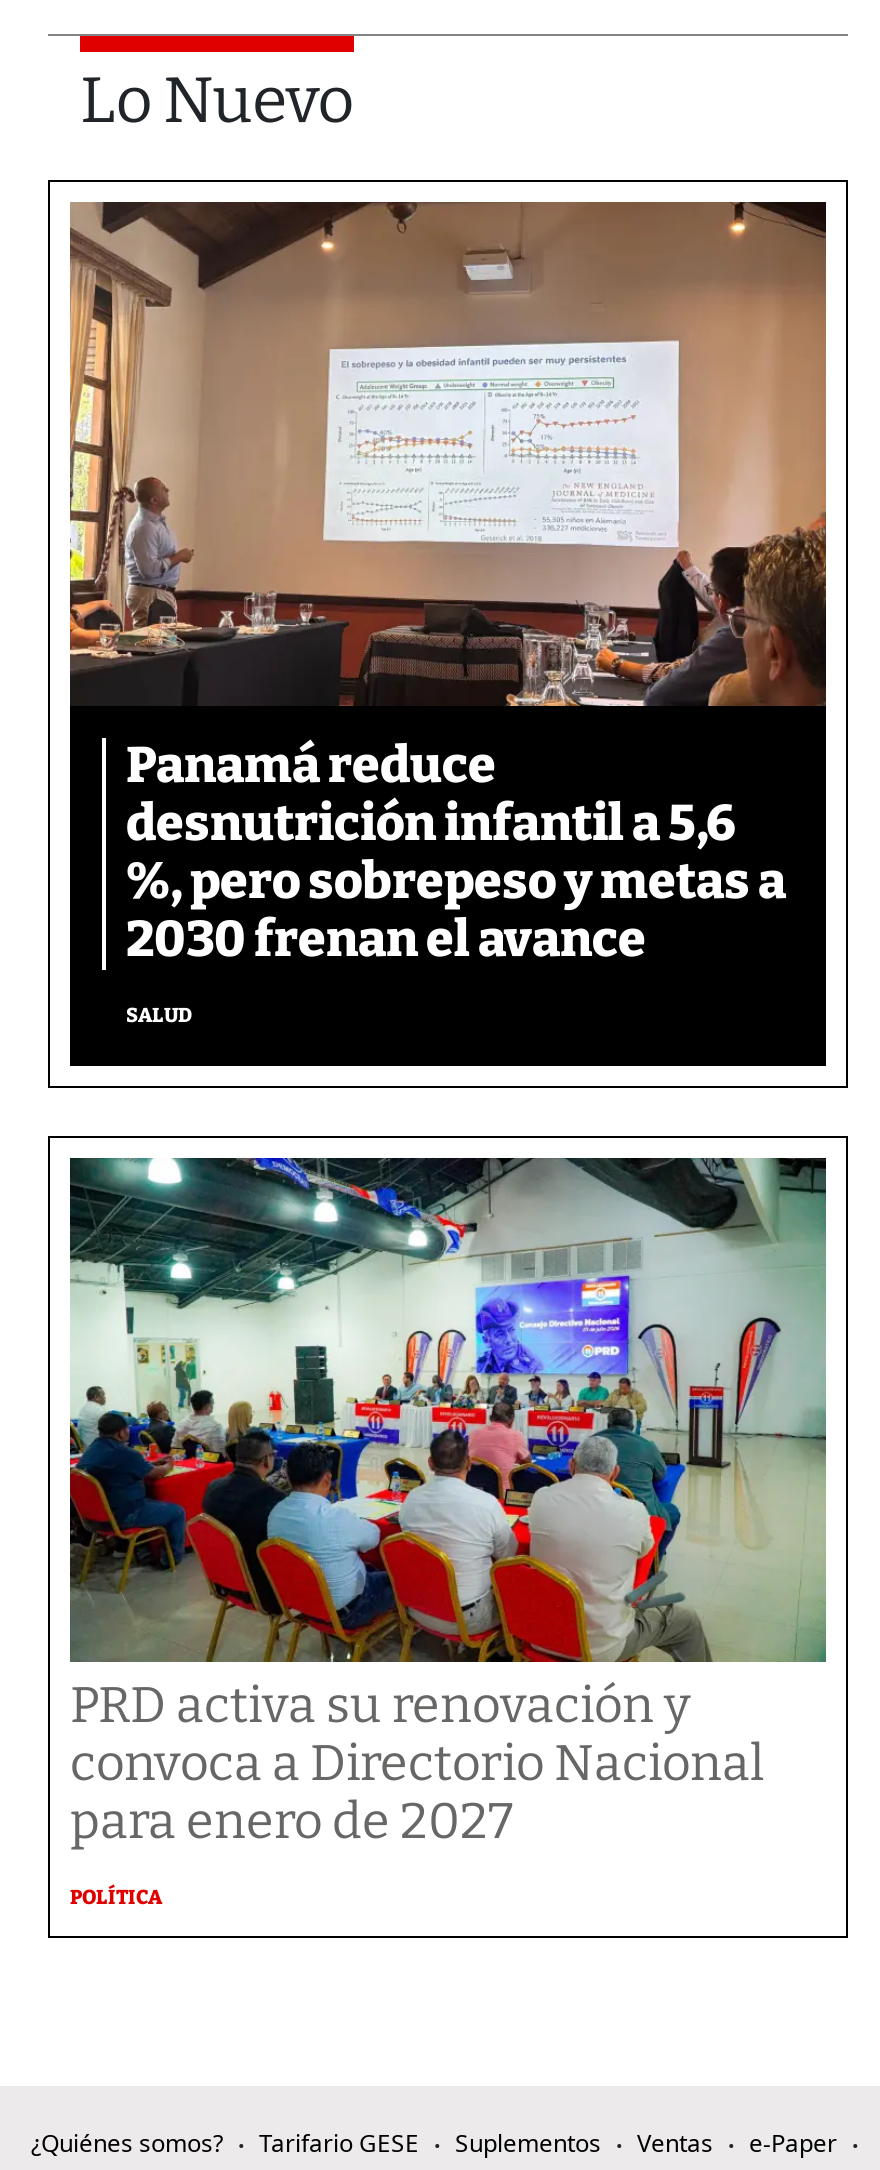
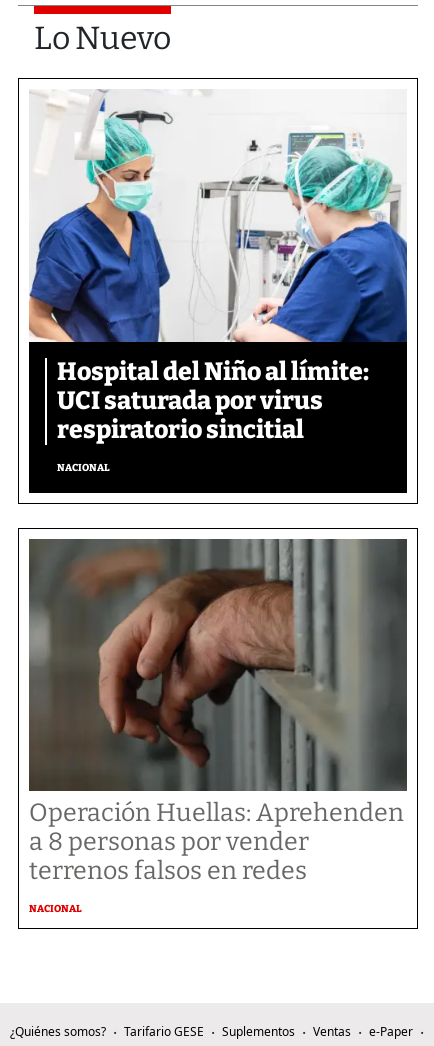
- [image]
- Panamá reduce
- desnutrición infantil a 5,6
- %, pero sobrepeso y metas a
- 2030 frenan el avance
+ [image]
+ Hospital del Niño al límite:
+ UCI saturada por virus
+ respiratorio sincitial

- SALUD
+ NACIONAL

- [image]
- PRD activa su renovación y
- convoca a Directorio Nacional
- para enero de 2027
+ [image]
+ Operación Huellas: Aprehenden
+ a 8 personas por vender
+ terrenos falsos en redes

- POLÍTICA
+ NACIONAL
